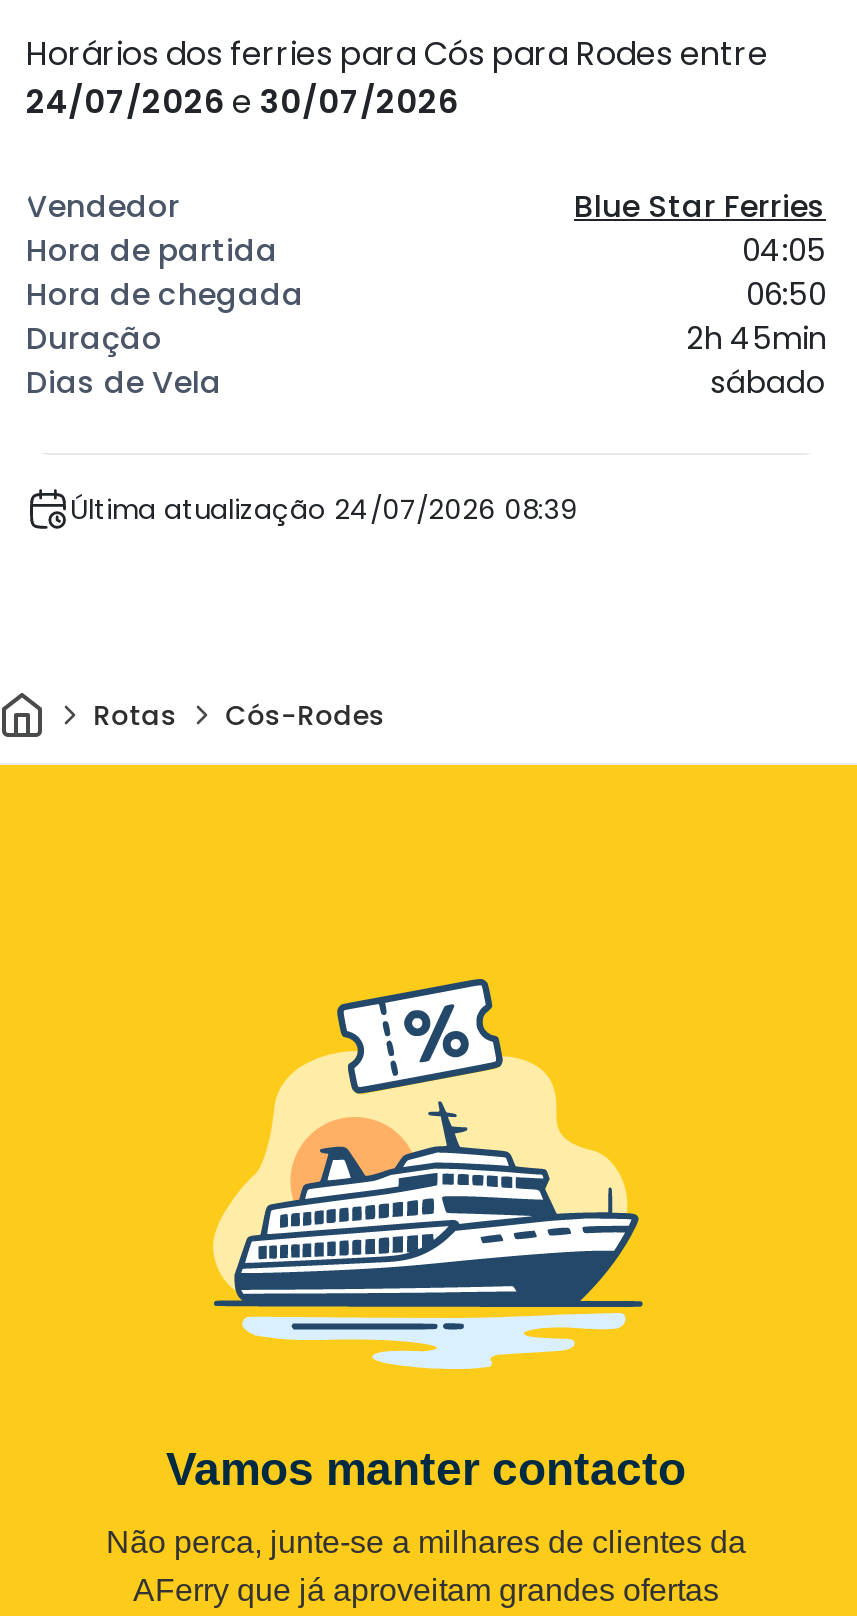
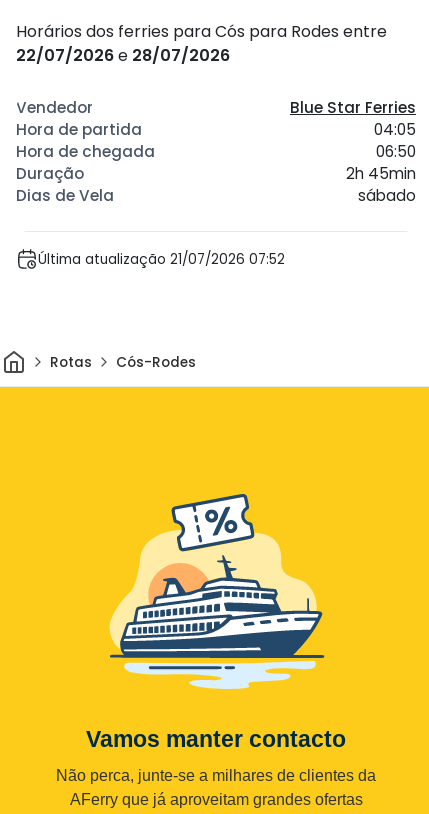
- 24/07/2026 e 30/07/2026
+ 22/07/2026 e 28/07/2026

- Última atualização 24/07/2026 08:39
+ Última atualização 21/07/2026 07:52
